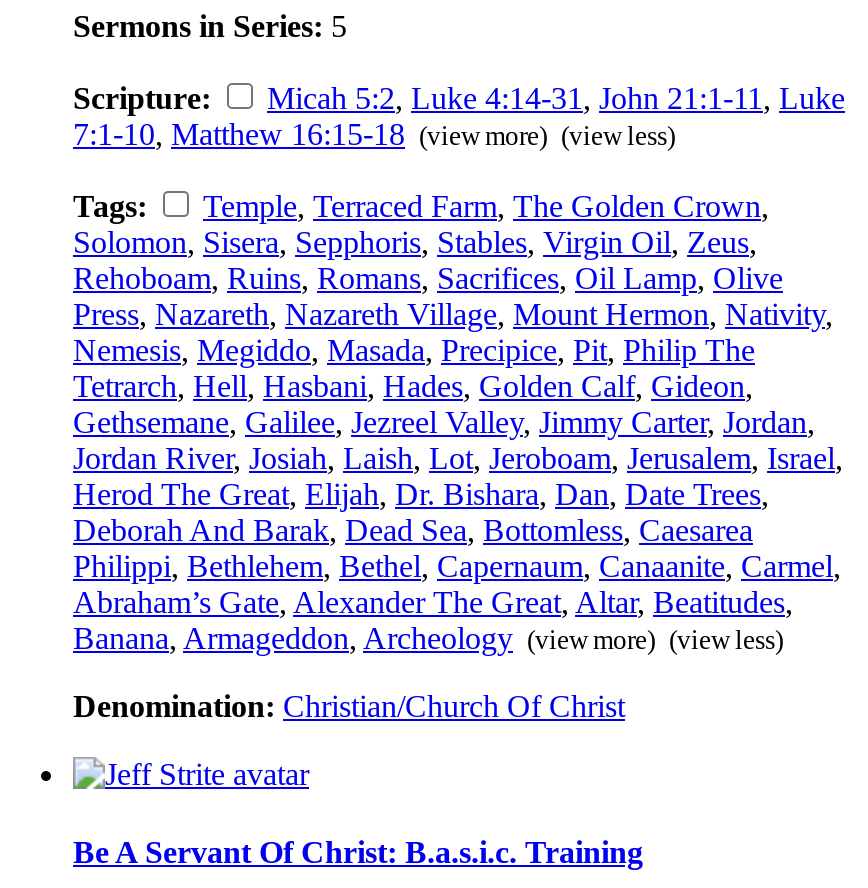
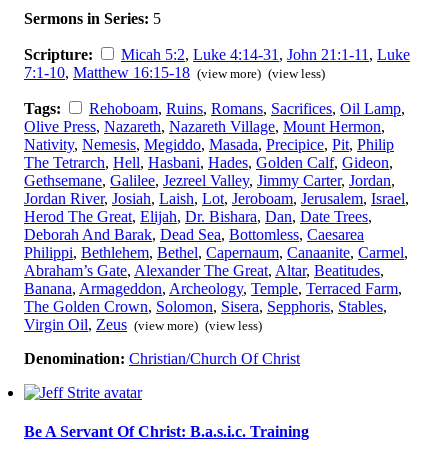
- Temple, Terraced Farm, The Golden Crown,
- Solomon, Sisera, Sepphoris, Stables, Virgin Oil, Zeus,
- Rehoboam, Ruins, Romans, Sacrifices, Oil Lamp, Olive
- Press, Nazareth, Nazareth Village, Mount Hermon, Nativity,
- Nemesis, Megiddo, Masada, Precipice, Pit, Philip The
- Tetrarch, Hell, Hasbani, Hades, Golden Calf, Gideon,
+ Rehoboam, Ruins, Romans, Sacrifices, Oil Lamp,
+ Olive Press, Nazareth, Nazareth Village, Mount Hermon,
+ Nativity, Nemesis, Megiddo, Masada, Precipice, Pit, Philip
+ The Tetrarch, Hell, Hasbani, Hades, Golden Calf, Gideon,

moved up: Gethsemane, Galilee, Jezreel Valley, Jimmy Carter, Jordan, | Jordan River, Josiah, Laish, Lot, Jeroboam, Jerusalem, Israel, | Herod The Great, Elijah, Dr. Bishara, Dan, Date Trees, | Deborah And Barak,Dead Sea, Bottomless, Caesarea | Philippi, Bethlehem, Bethel, Capernaum, Canaanite, Carmel, | Abraham’s Gate, Alexander The Great, Altar, Beatitudes,

- Banana, Armageddon, Archeology (view more) (view less)
+ Banana, Armageddon, Archeology, Temple, Terraced Farm,
+ The Golden Crown, Solomon, Sisera, Sepphoris, Stables,
+ Virgin Oil, Zeus (view more) (view less)
